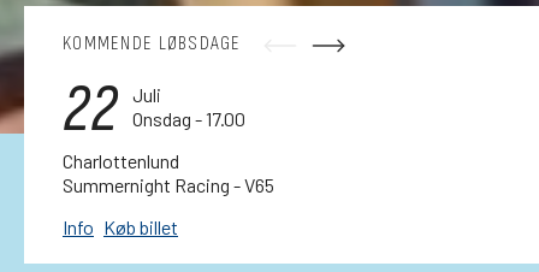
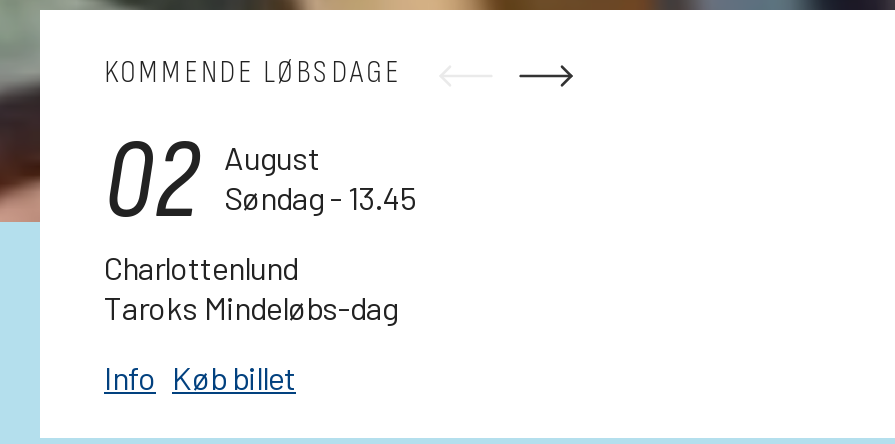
- 22
- Juli
- Onsdag - 17.00
+ 02
+ August
+ Søndag - 13.45

- Summernight Racing - V65
+ Taroks Mindeløbs-dag
